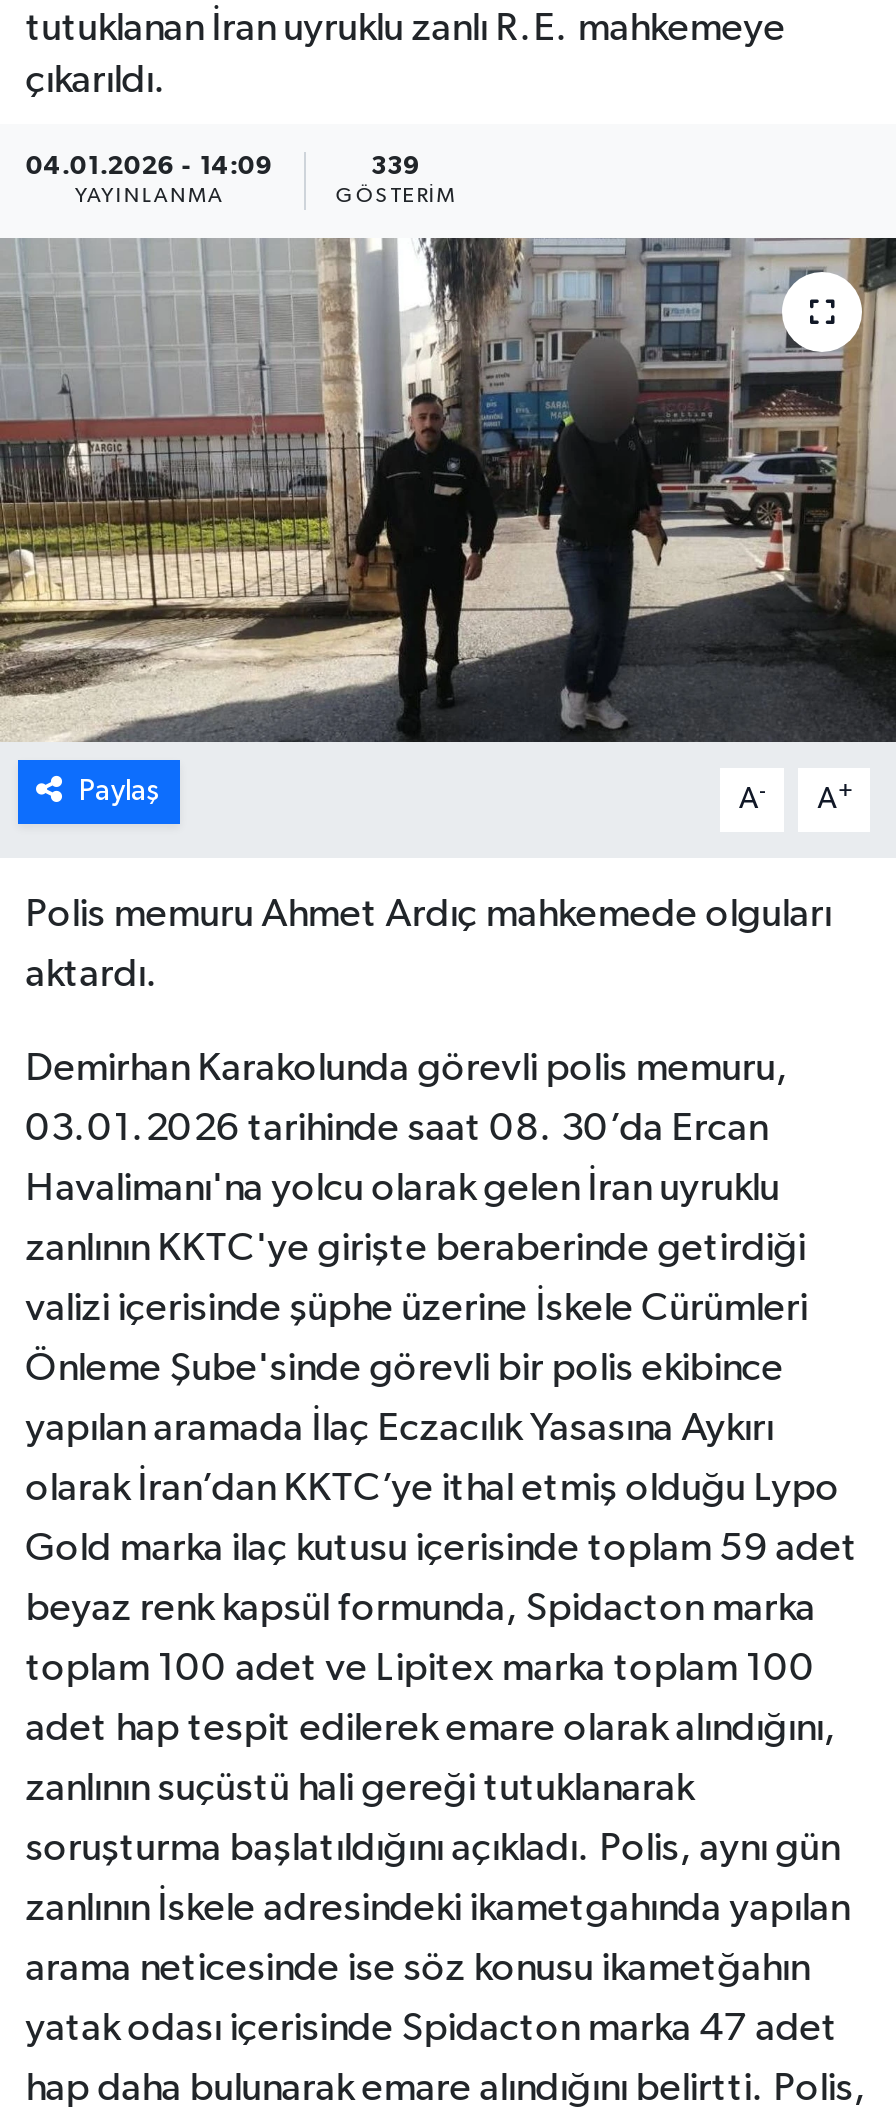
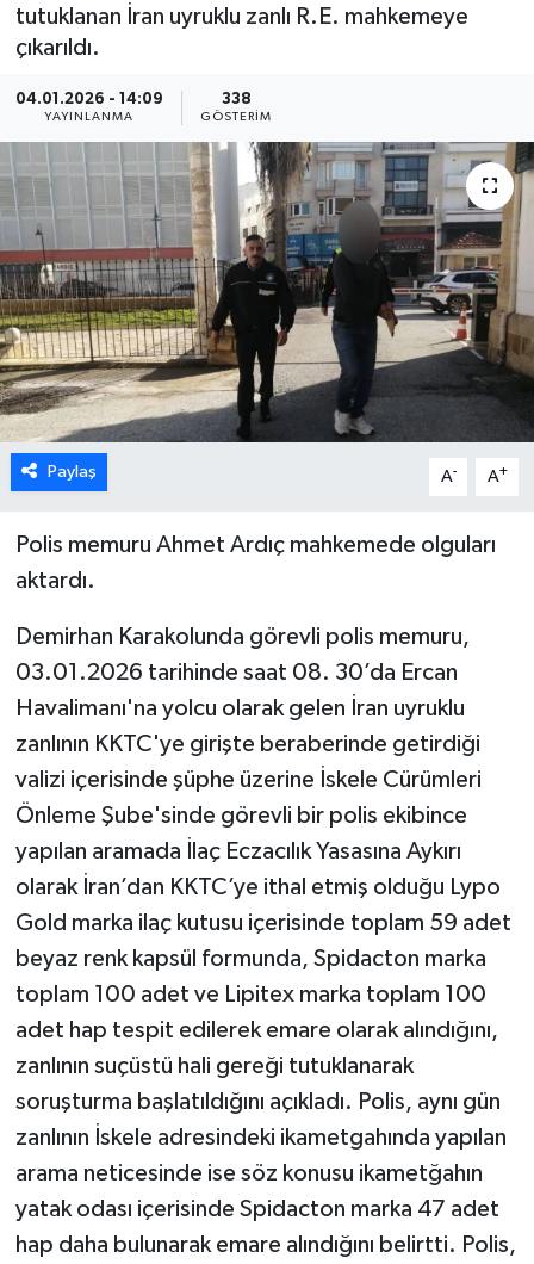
- 339
+ 338
